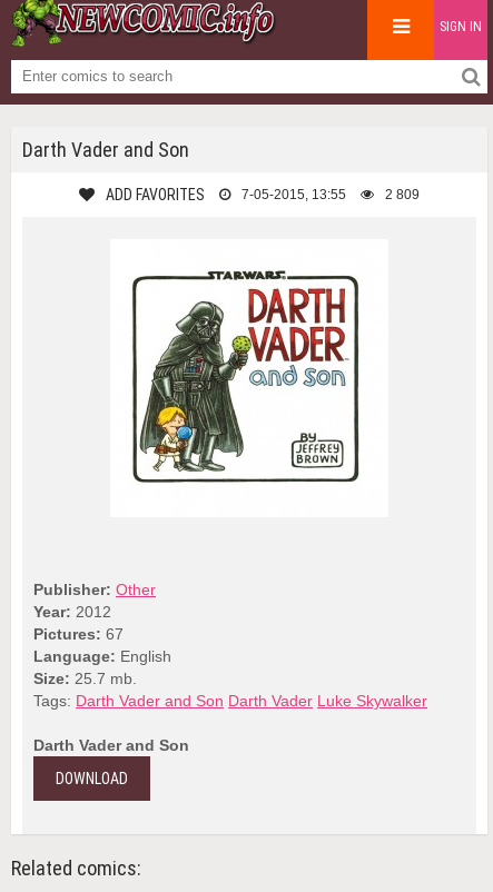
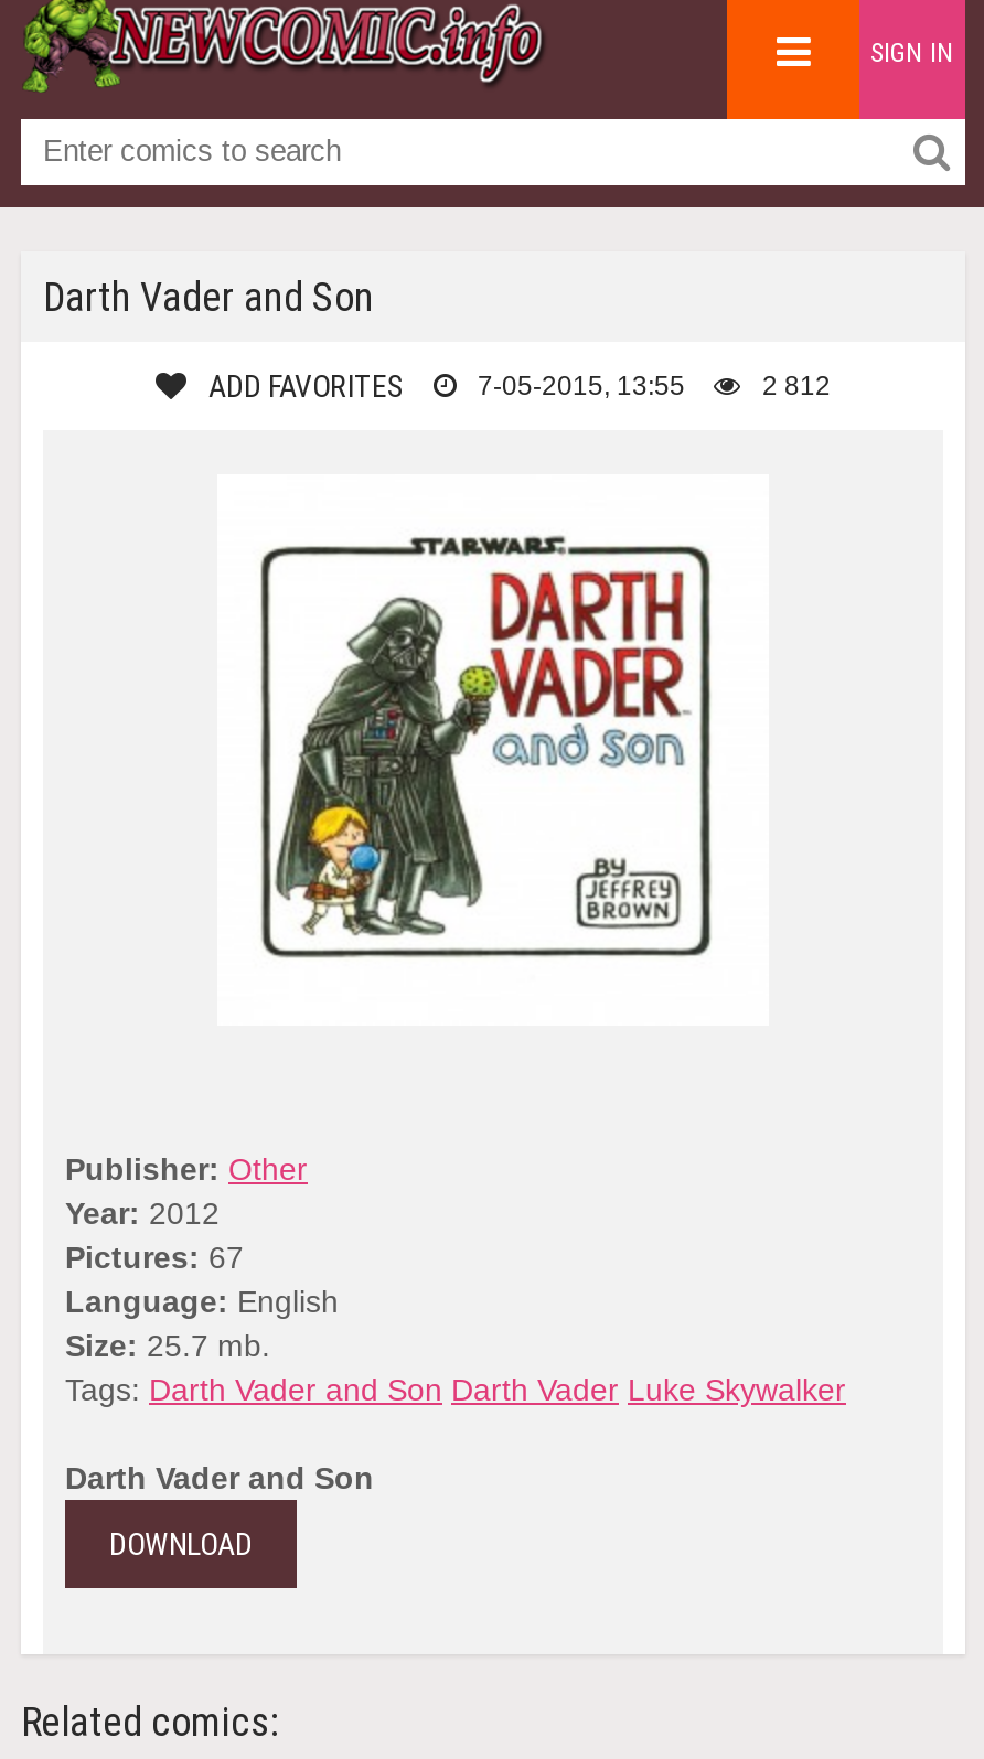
- 2 809
+ 2 812
